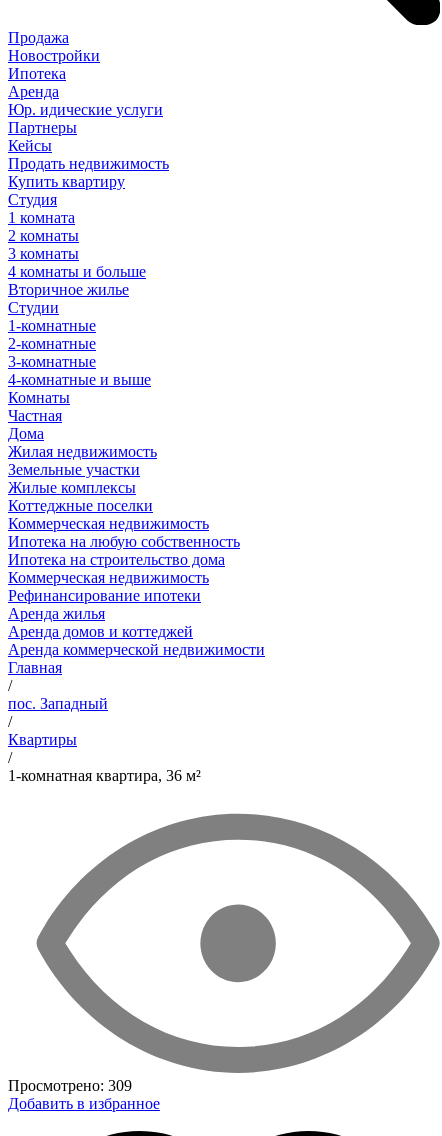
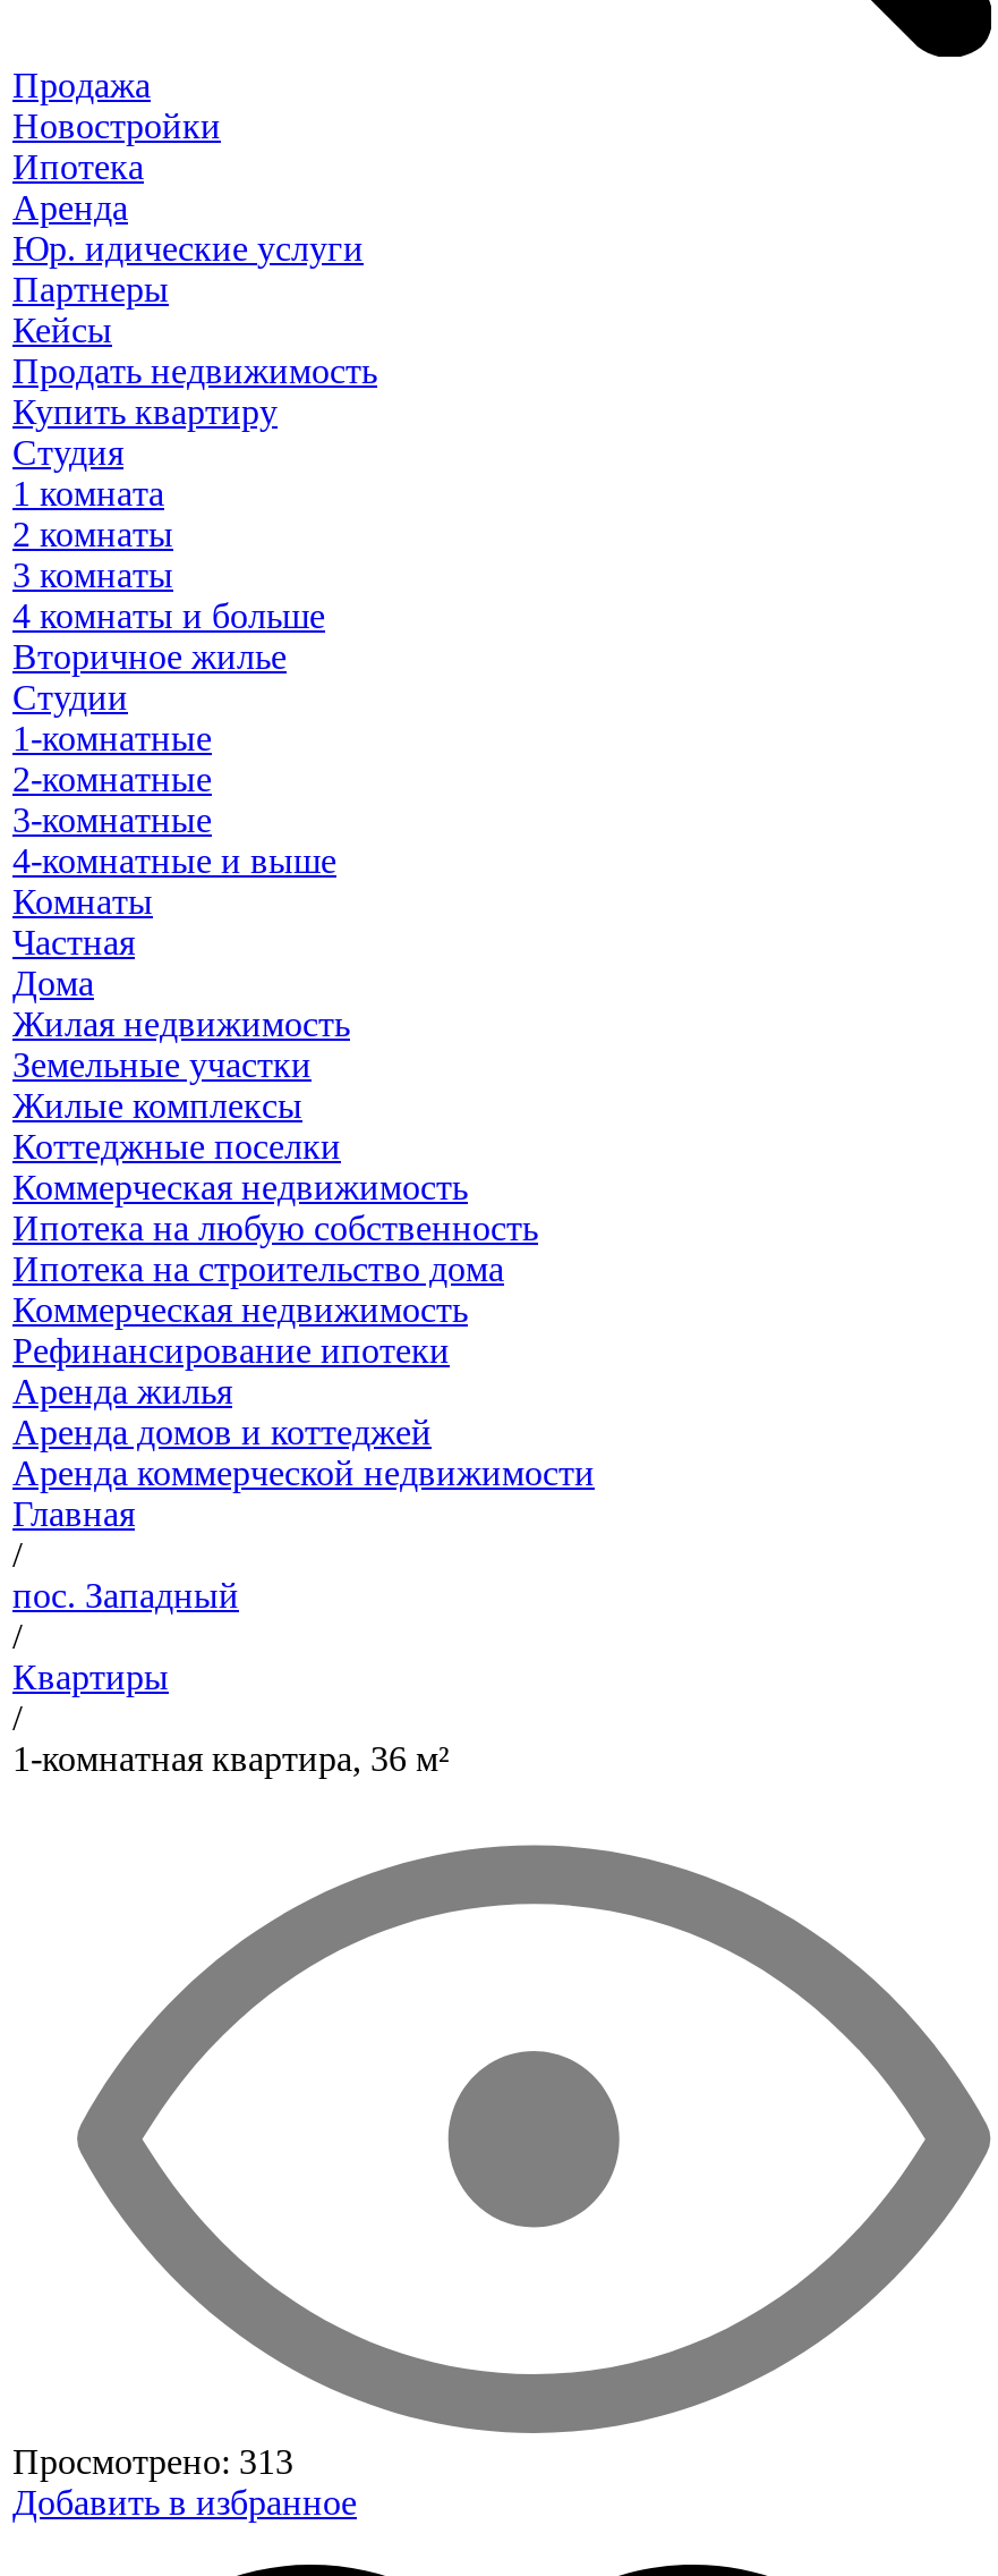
- Просмотрено: 309
+ Просмотрено: 313
